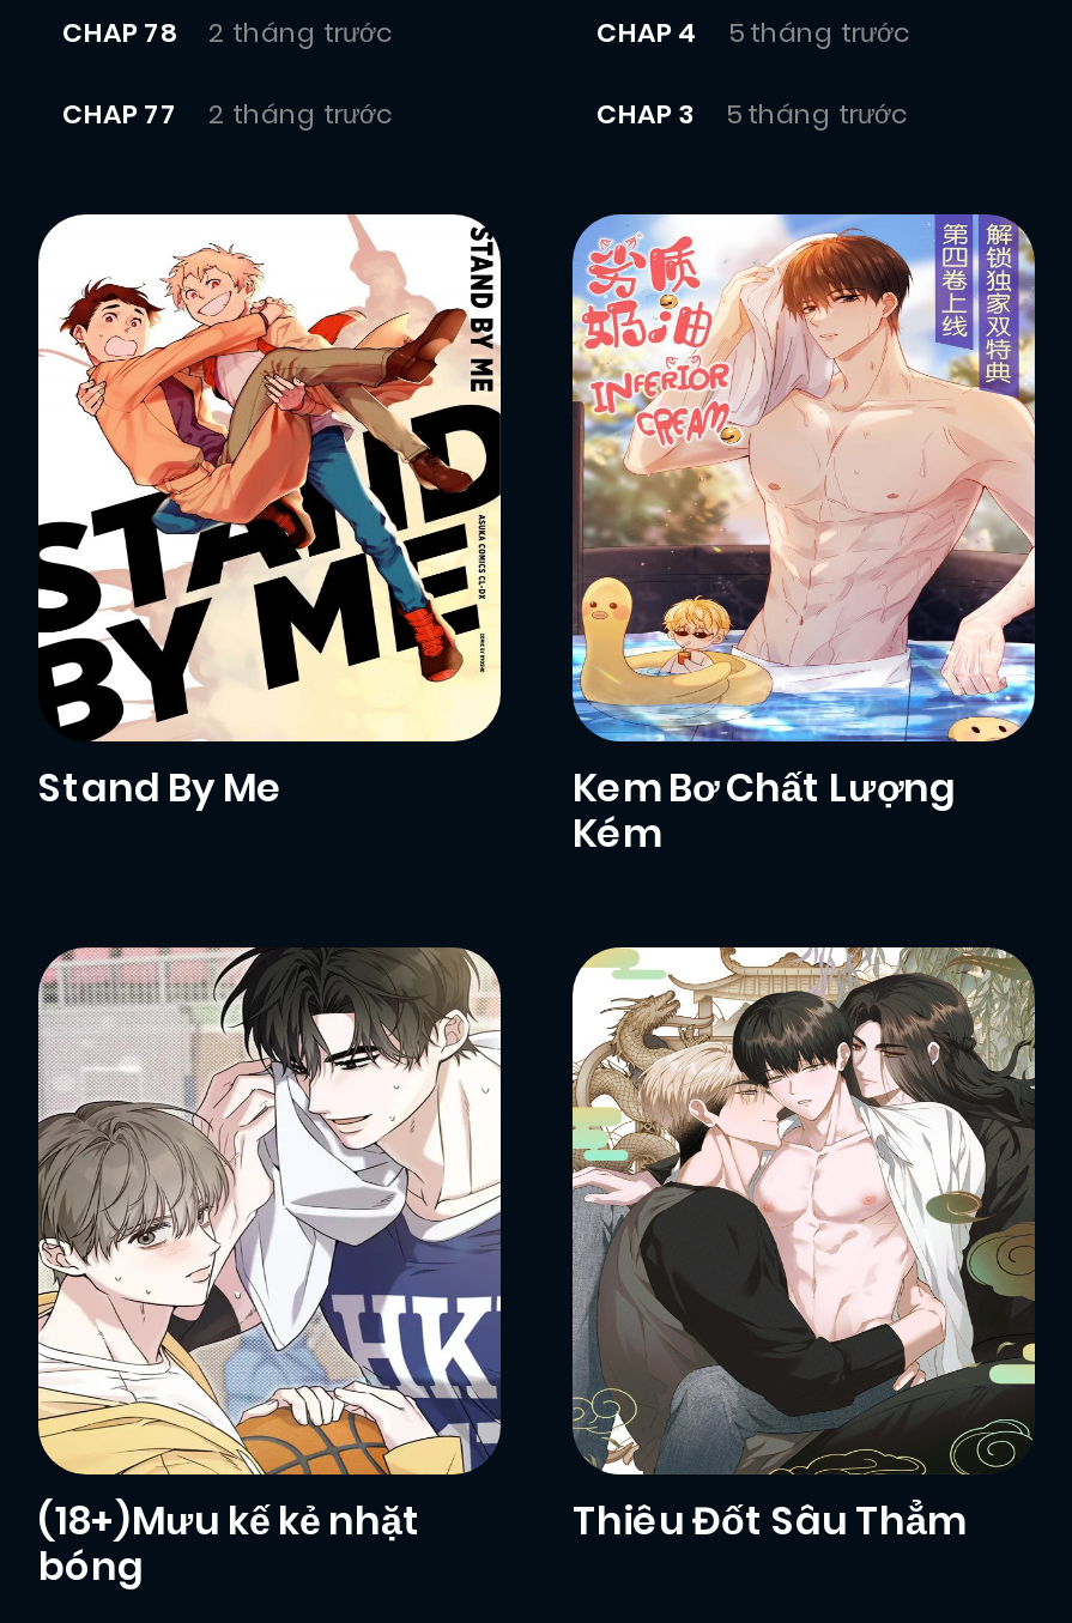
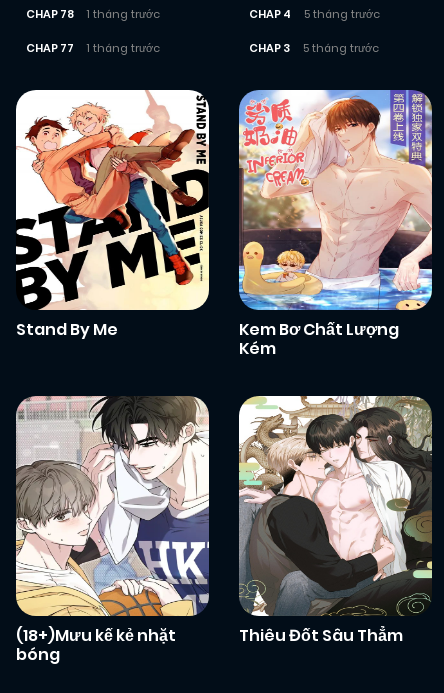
- CHAP 78 2 tháng trước
+ CHAP 78 1 tháng trước

- CHAP 77 2 tháng trước
+ CHAP 77 1 tháng trước
